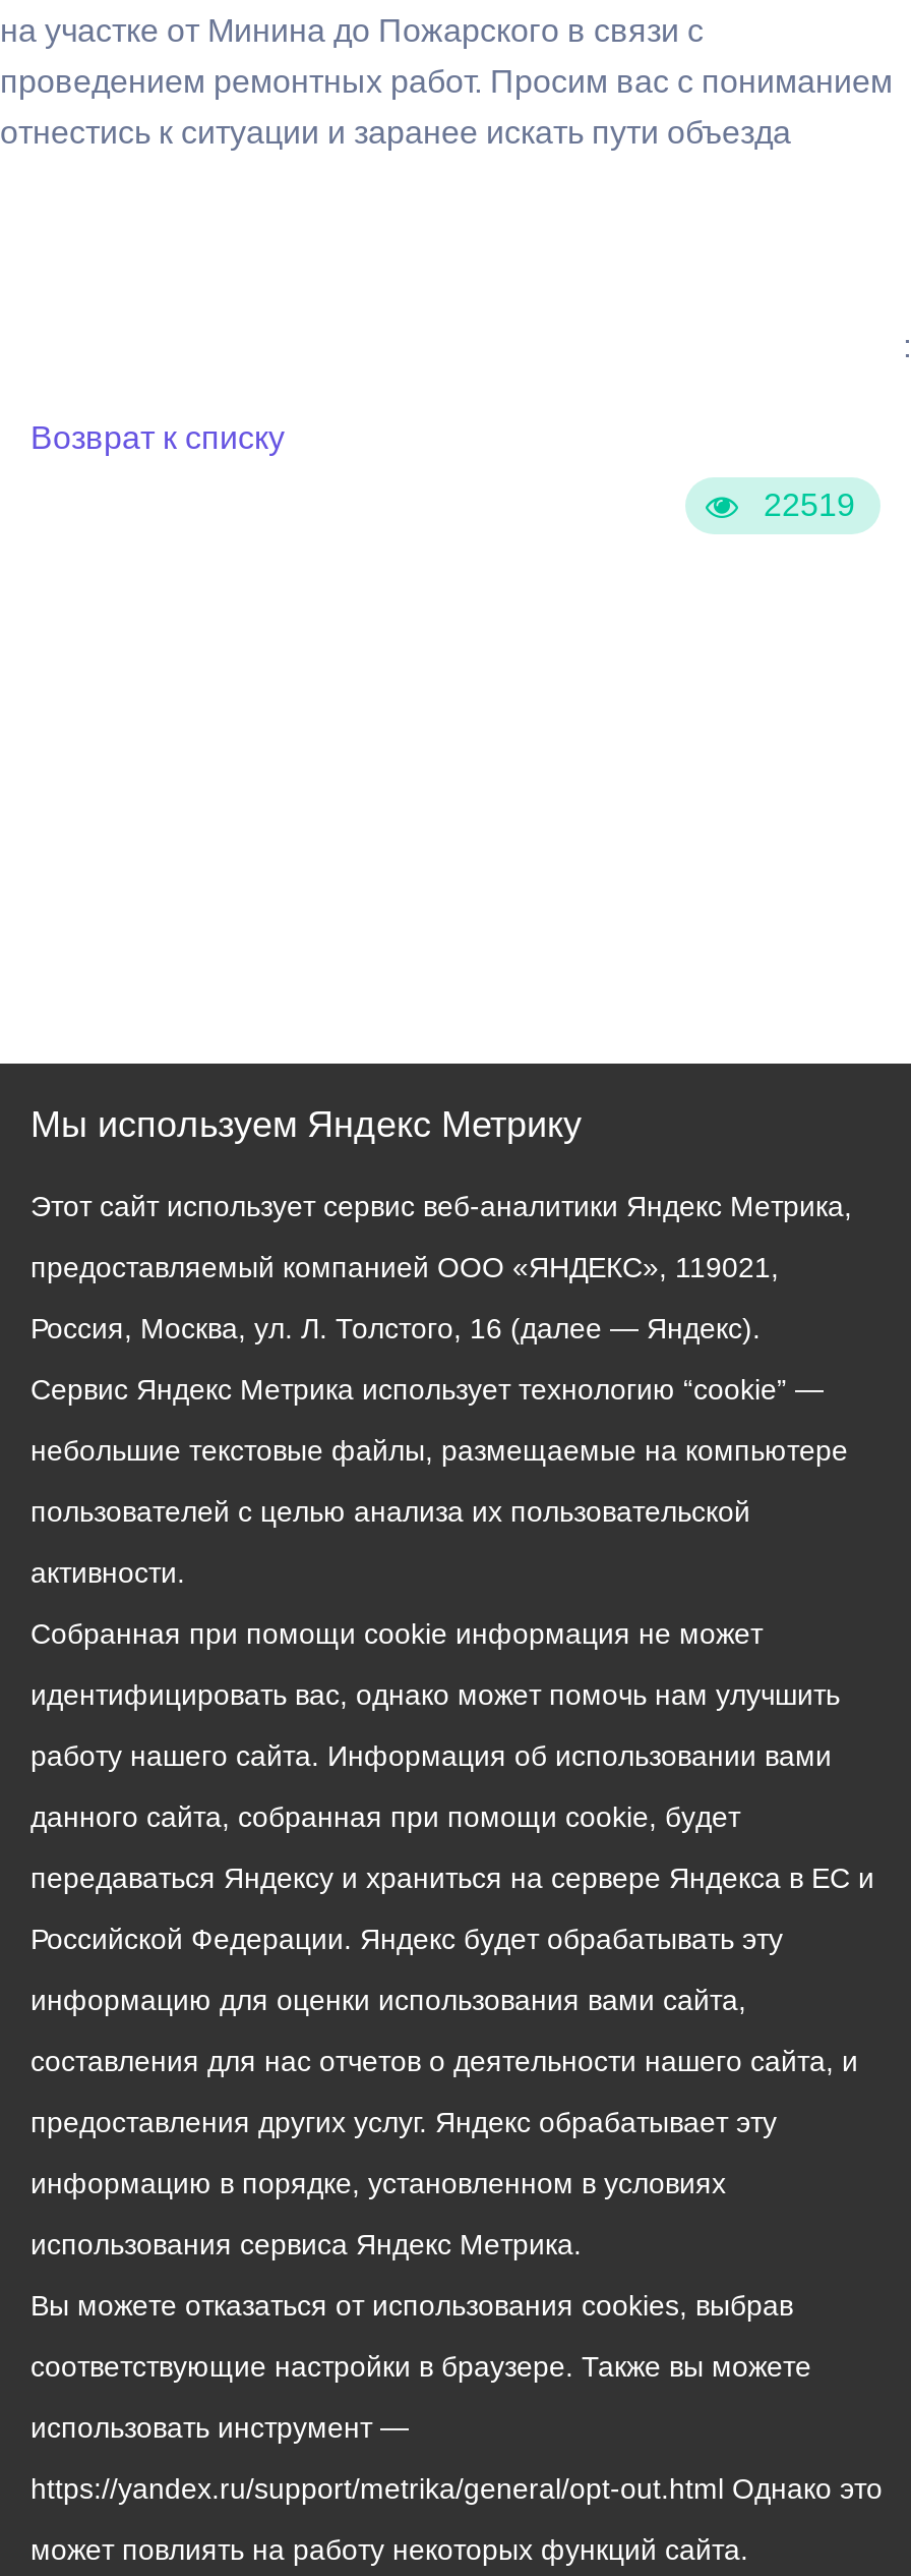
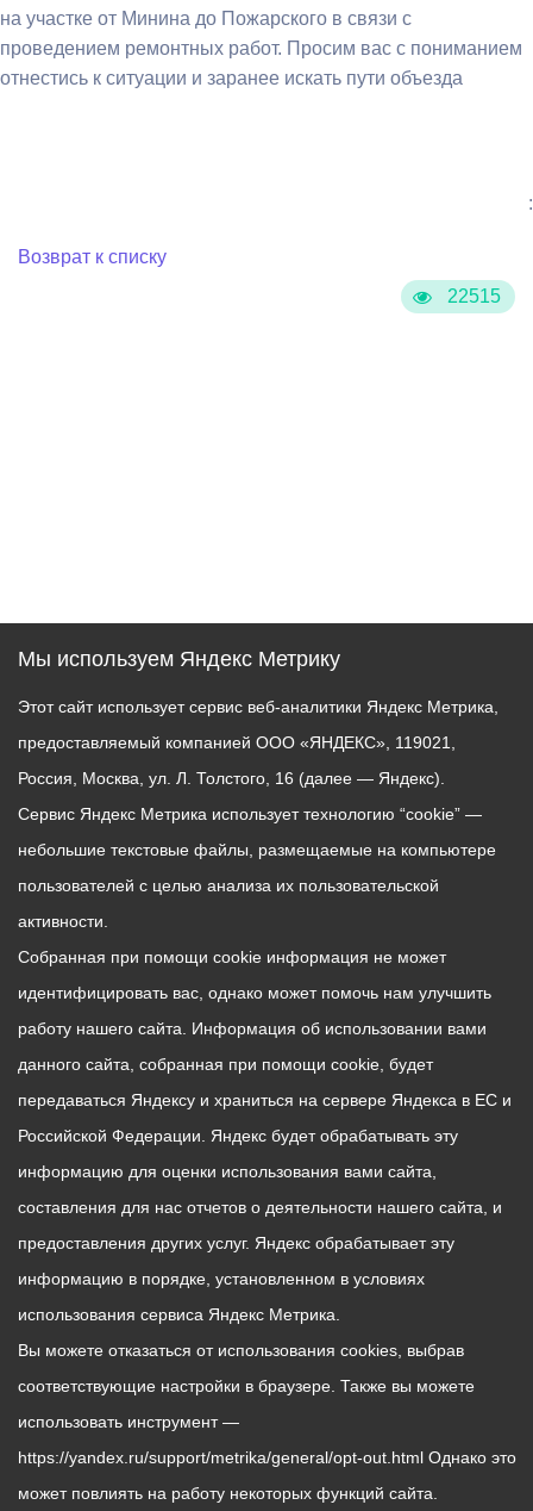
- 22519
+ 22515
